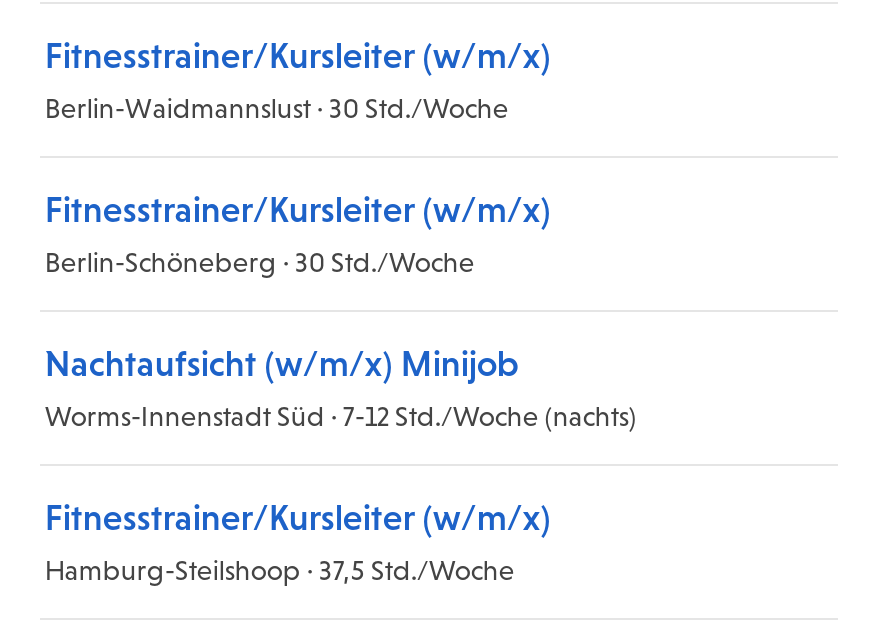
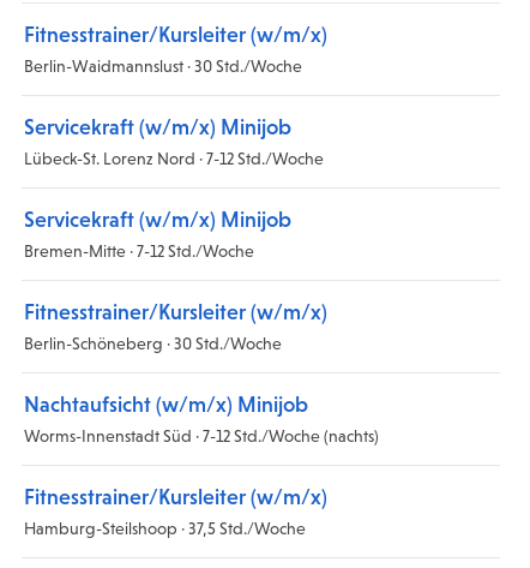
+ Servicekraft (w/m/x) Minijob
+ Lübeck-St. Lorenz Nord · 7-12 Std./Woche
+ Servicekraft (w/m/x) Minijob
+ Bremen-Mitte · 7-12 Std./Woche
